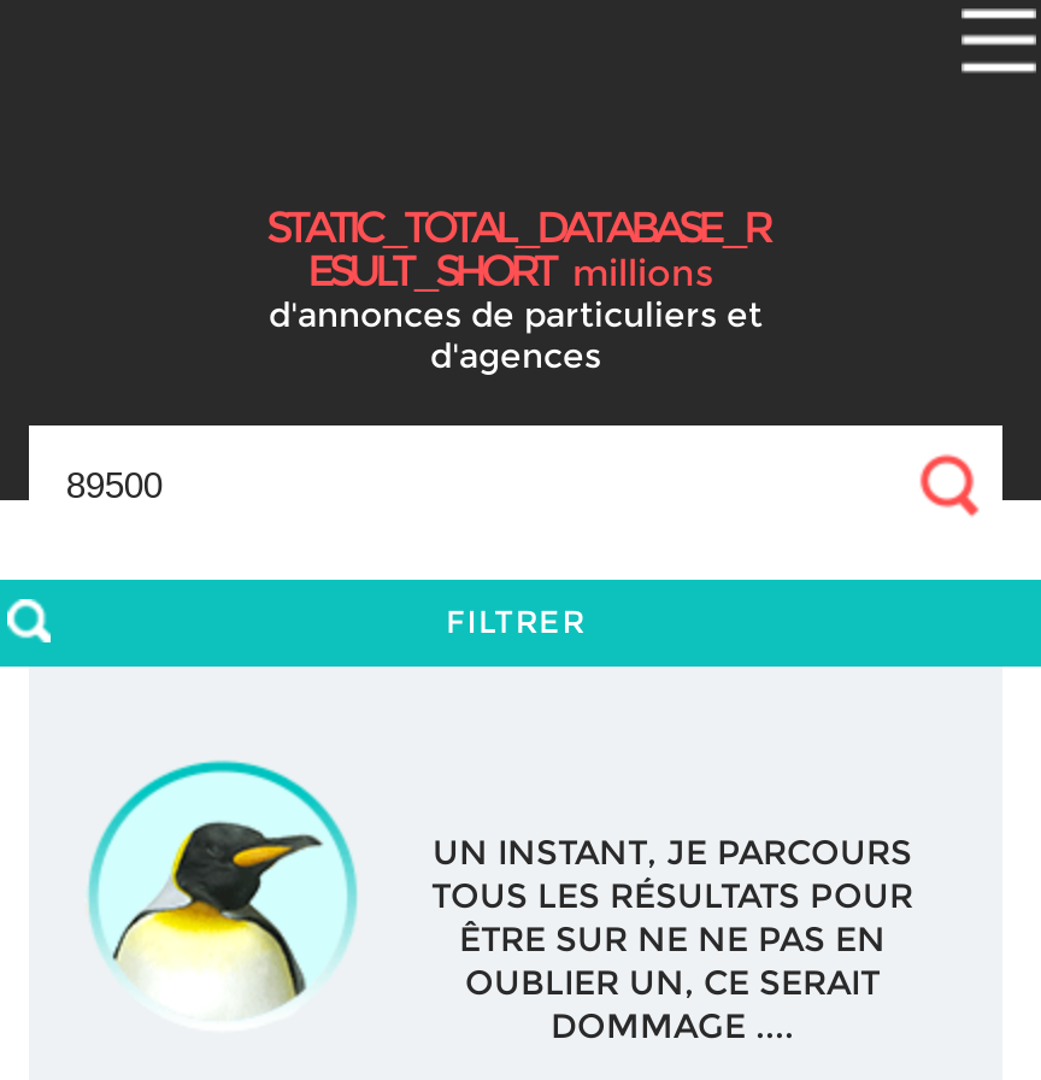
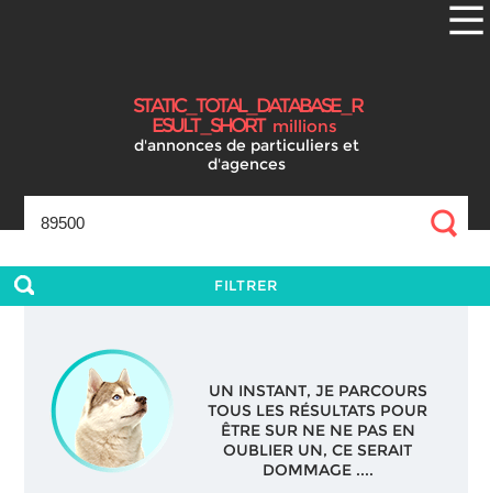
- [image]
+ [image]
